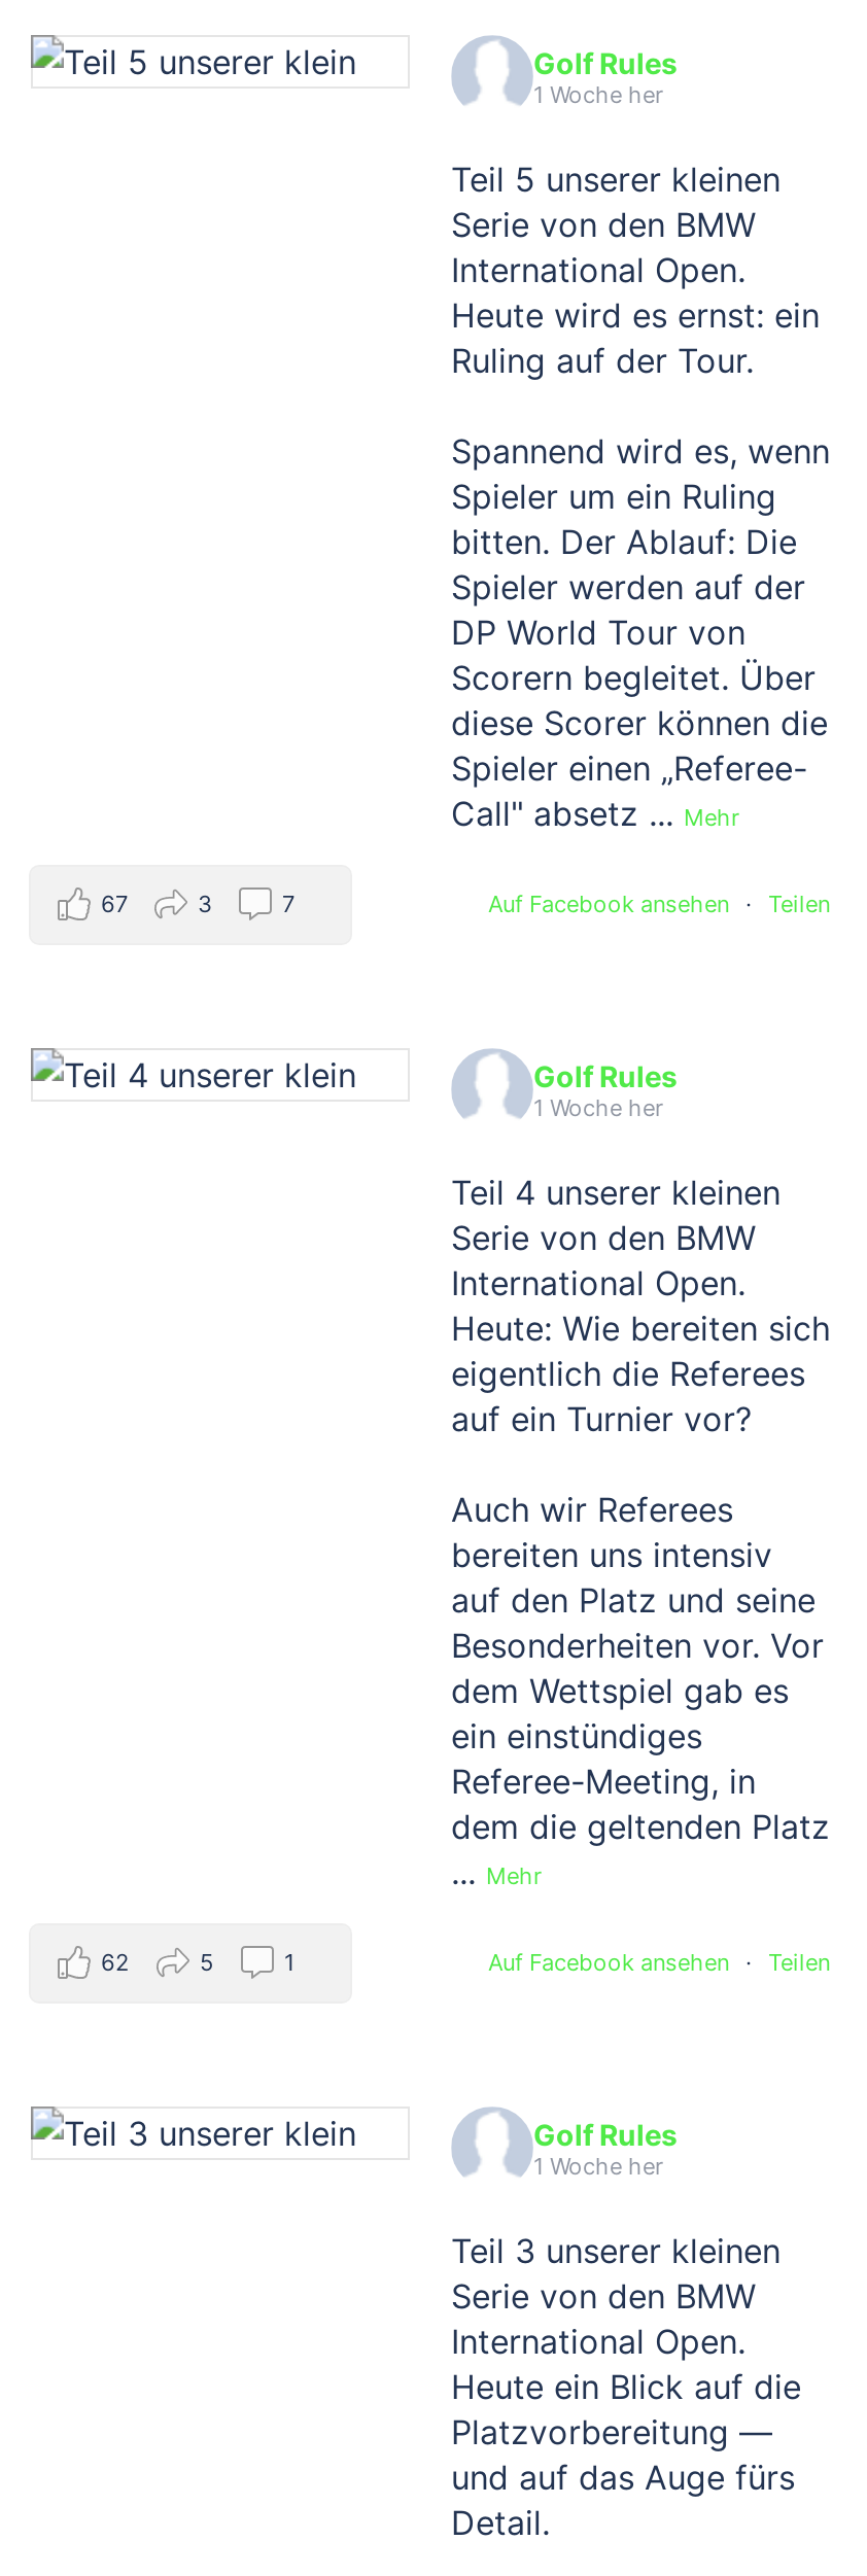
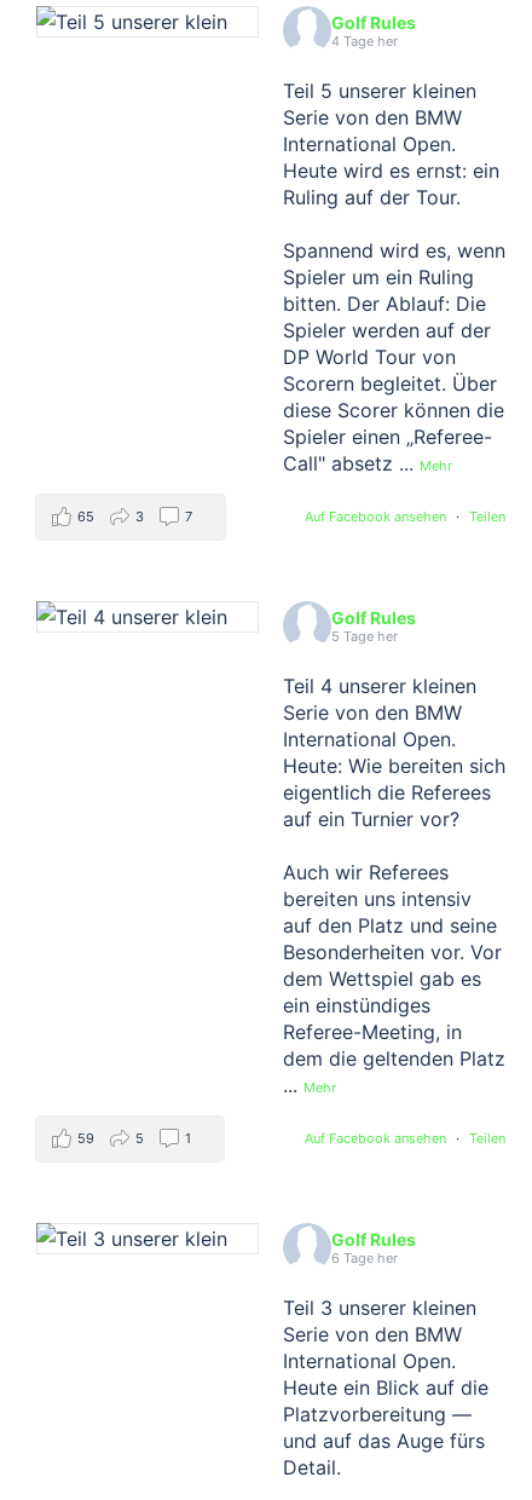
- 1 Woche her
+ 4 Tage her

- 67
+ 65

- 1 Woche her
+ 5 Tage her

- 62
+ 59

- 1 Woche her
+ 6 Tage her
